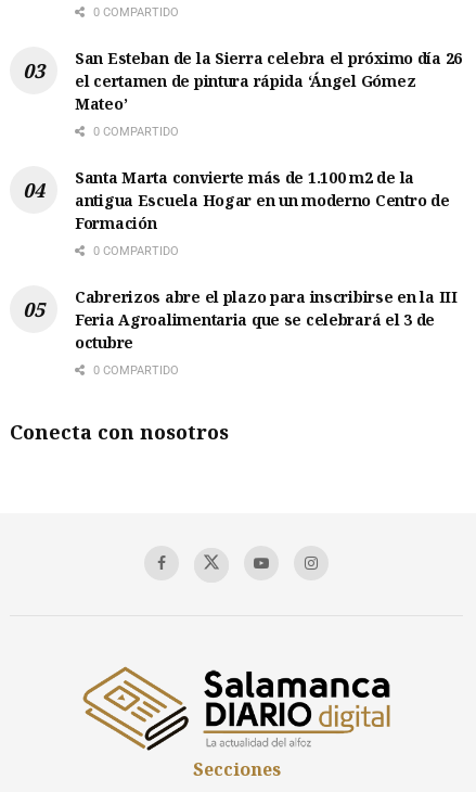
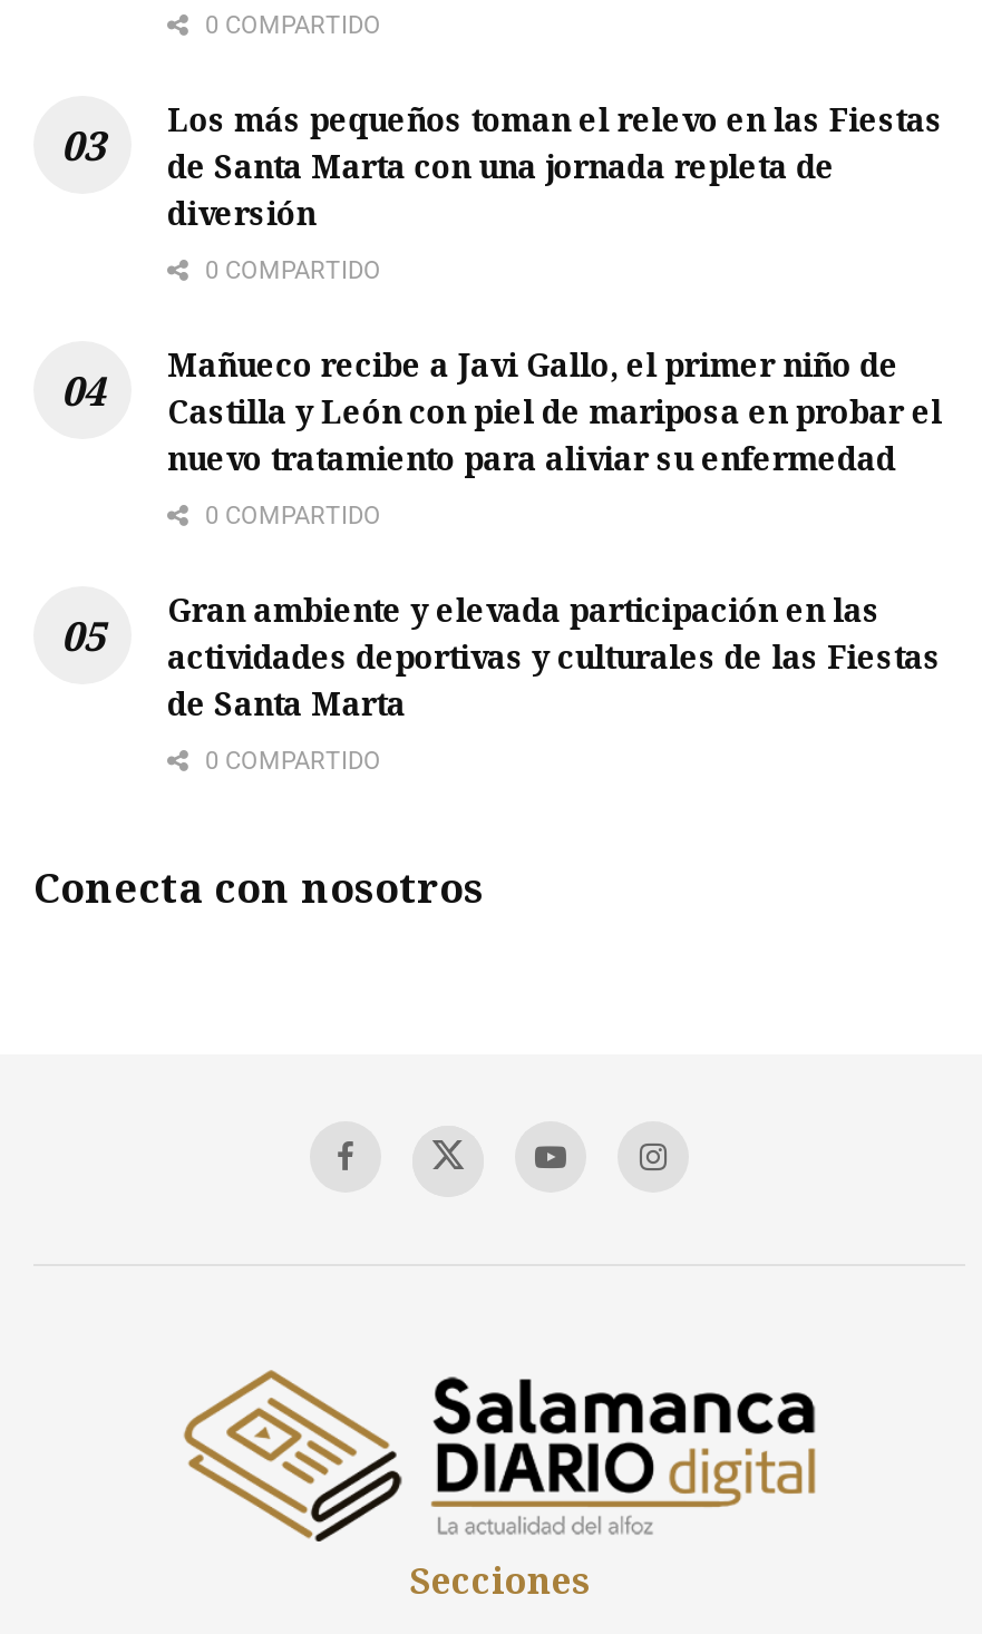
- San Esteban de la Sierra celebra el próximo día 26
- el certamen de pintura rápida ‘Ángel Gómez
- Mateo’
+ Los más pequeños toman el relevo en las Fiestas
+ de Santa Marta con una jornada repleta de
+ diversión

- Santa Marta convierte más de 1.100 m2 de la
- antigua Escuela Hogar en un moderno Centro de
- Formación
+ Mañueco recibe a Javi Gallo, el primer niño de
+ Castilla y León con piel de mariposa en probar el
+ nuevo tratamiento para aliviar su enfermedad

- Cabrerizos abre el plazo para inscribirse en la III
- Feria Agroalimentaria que se celebrará el 3 de
- octubre
+ Gran ambiente y elevada participación en las
+ actividades deportivas y culturales de las Fiestas
+ de Santa Marta
